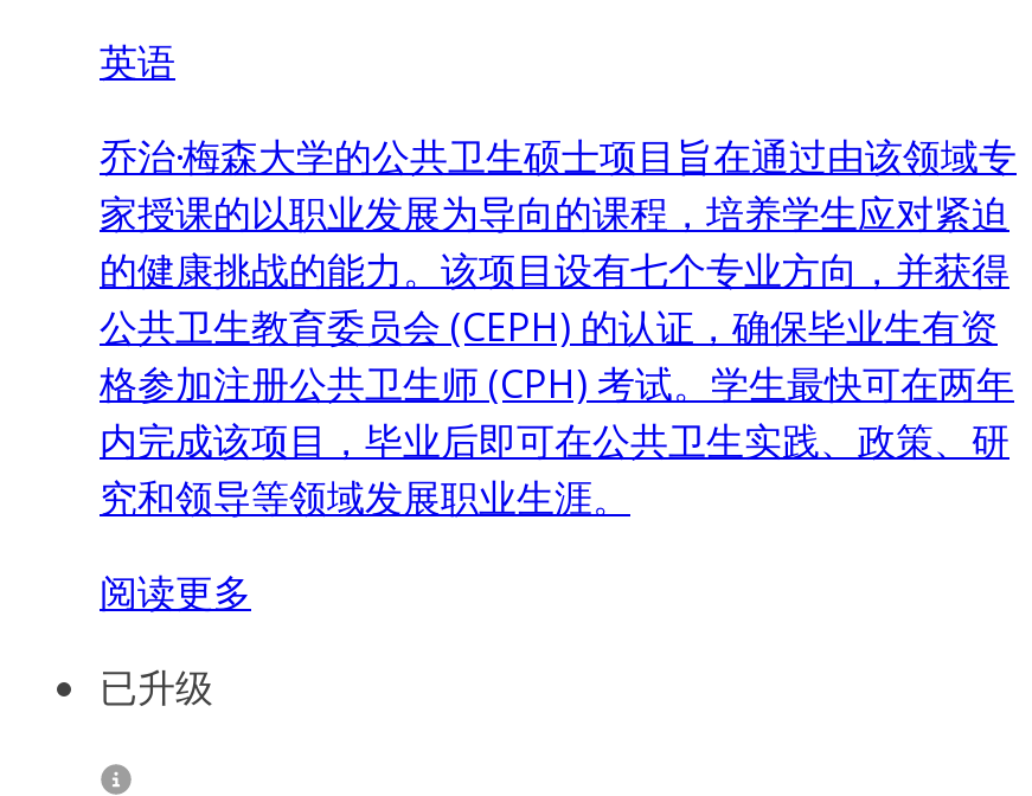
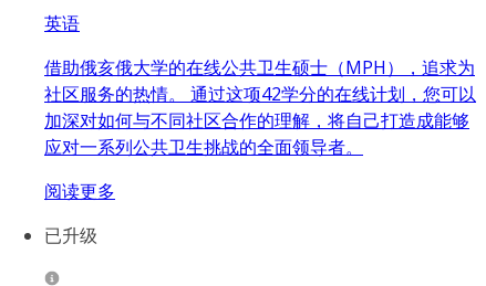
- 乔治·梅森大学的公共卫生硕士项目旨在通过由该领域专
- 家授课的以职业发展为导向的课程，培养学生应对紧迫
- 的健康挑战的能力。该项目设有七个专业方向，并获得
- 公共卫生教育委员会 (CEPH) 的认证，确保毕业生有资
- 格参加注册公共卫生师 (CPH) 考试。学生最快可在两年
- 内完成该项目，毕业后即可在公共卫生实践、政策、研
- 究和领导等领域发展职业生涯。
+ 借助俄亥俄大学的在线公共卫生硕士（MPH），追求为
+ 社区服务的热情。 通过这项42学分的在线计划，您可以
+ 加深对如何与不同社区合作的理解，将自己打造成能够
+ 应对一系列公共卫生挑战的全面领导者。
